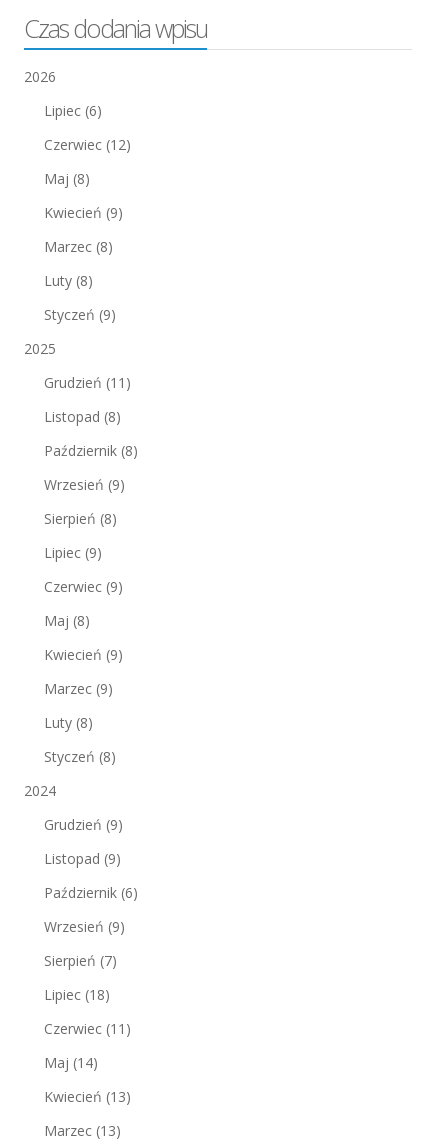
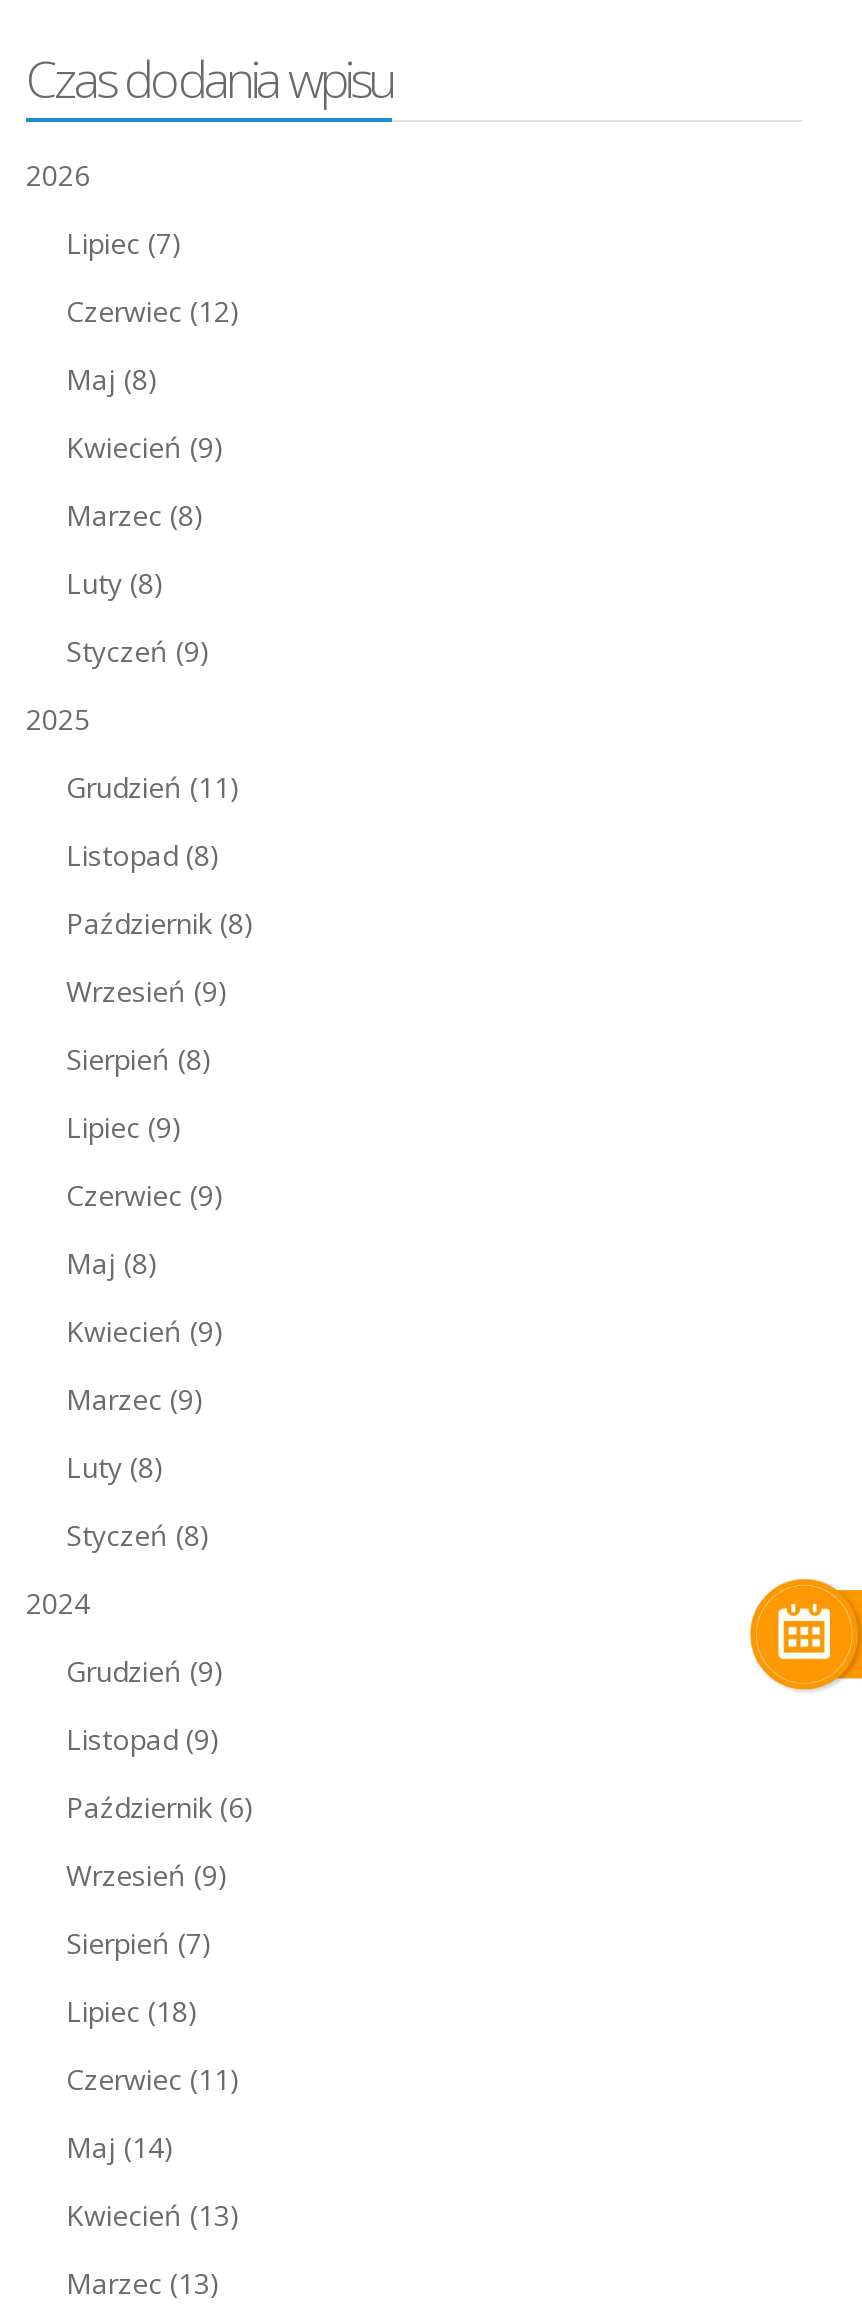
- Lipiec (6)
+ Lipiec (7)

+ [image]
